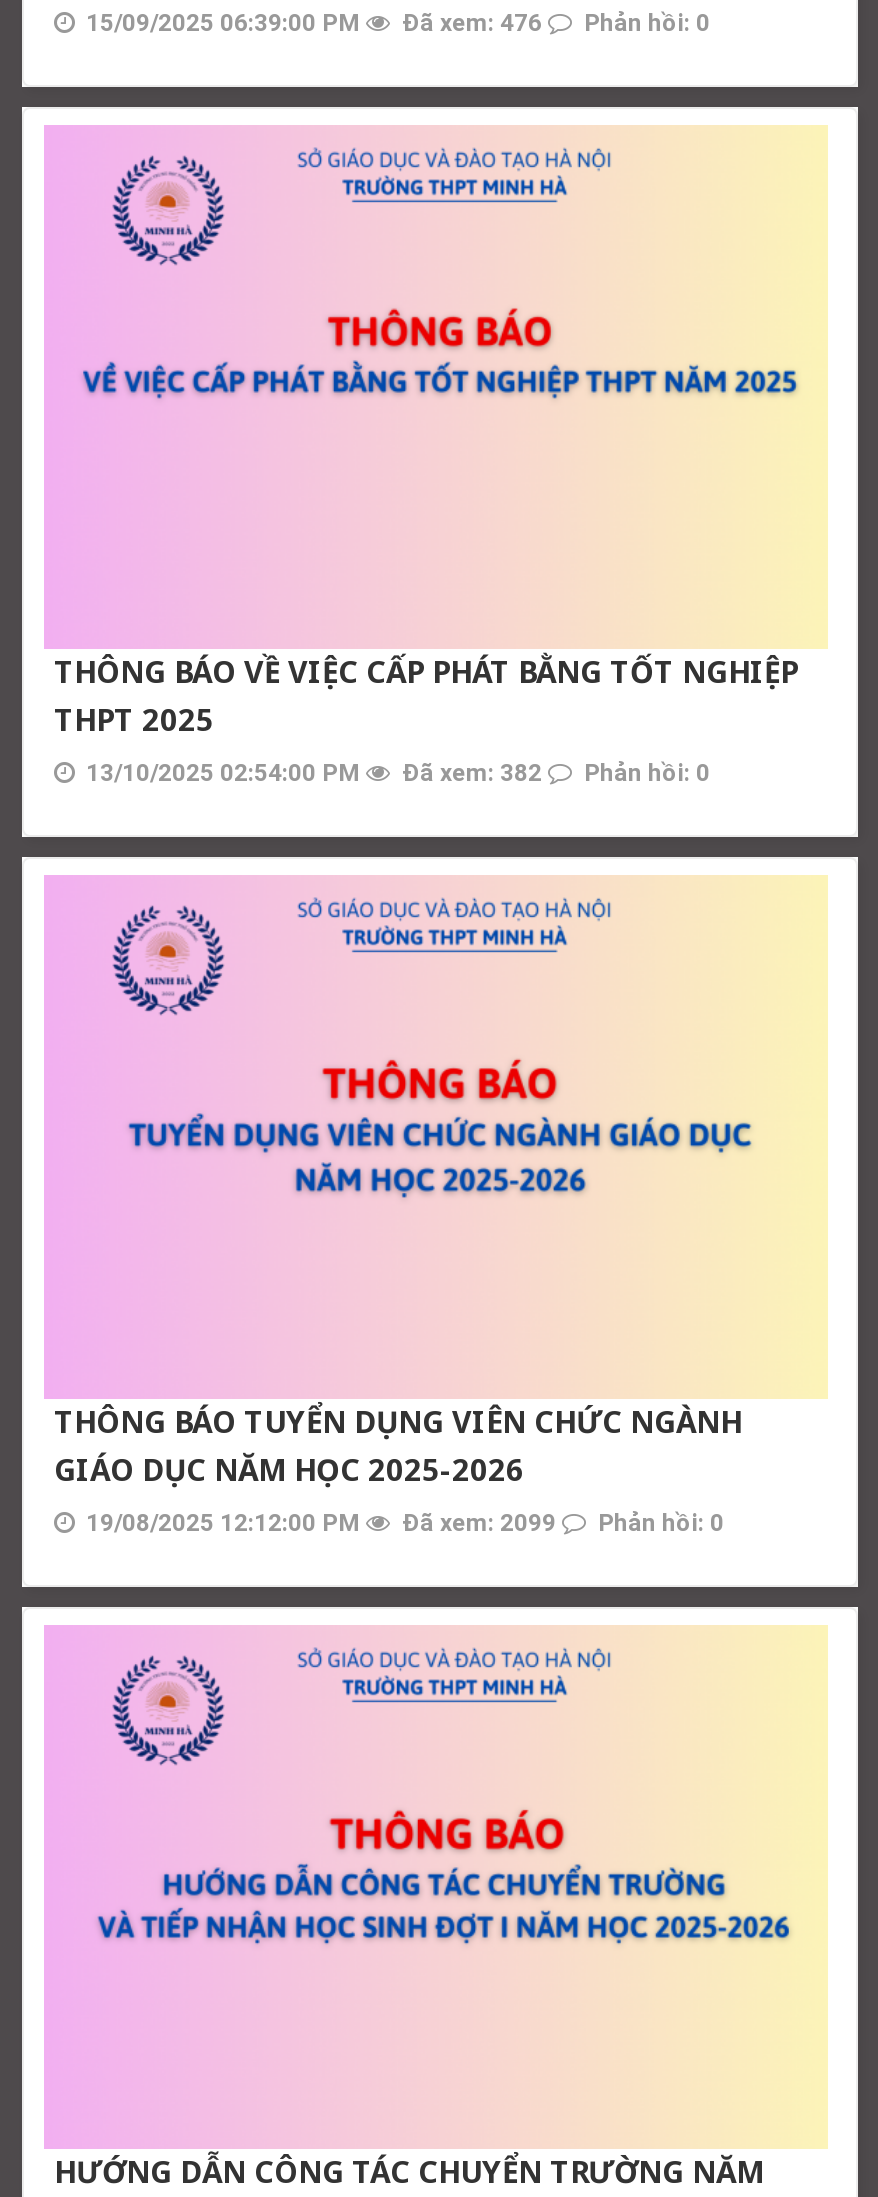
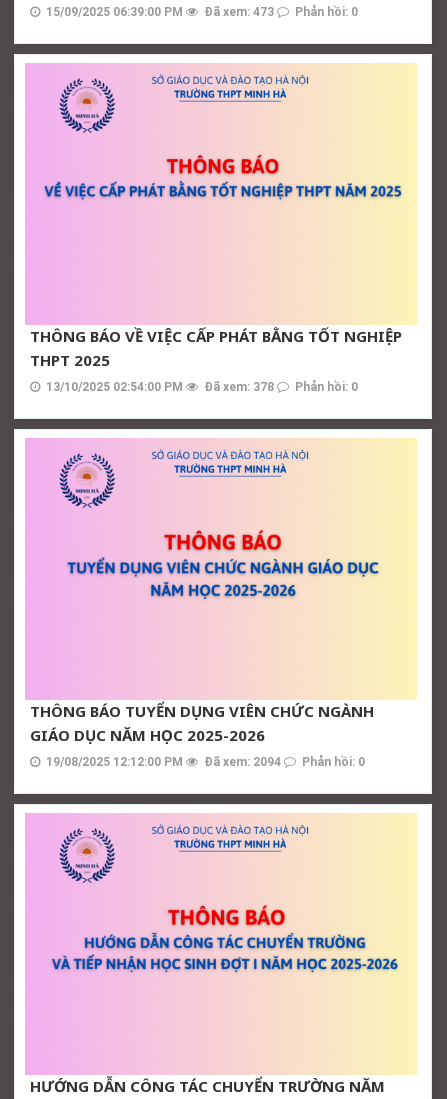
- 15/09/2025 06:39:00 PM Đã xem: 476 Phản hồi: 0
+ 15/09/2025 06:39:00 PM Đã xem: 473 Phản hồi: 0

- 13/10/2025 02:54:00 PM Đã xem: 382 Phản hồi: 0
+ 13/10/2025 02:54:00 PM Đã xem: 378 Phản hồi: 0

- 19/08/2025 12:12:00 PM Đã xem: 2099 Phản hồi: 0
+ 19/08/2025 12:12:00 PM Đã xem: 2094 Phản hồi: 0
